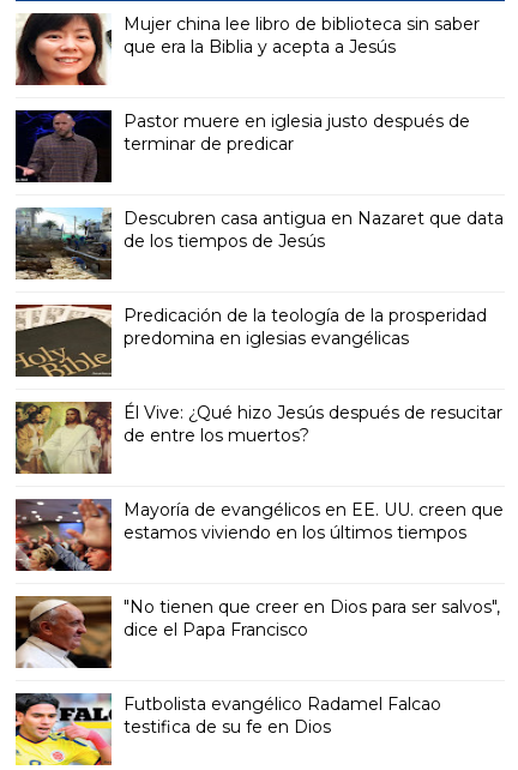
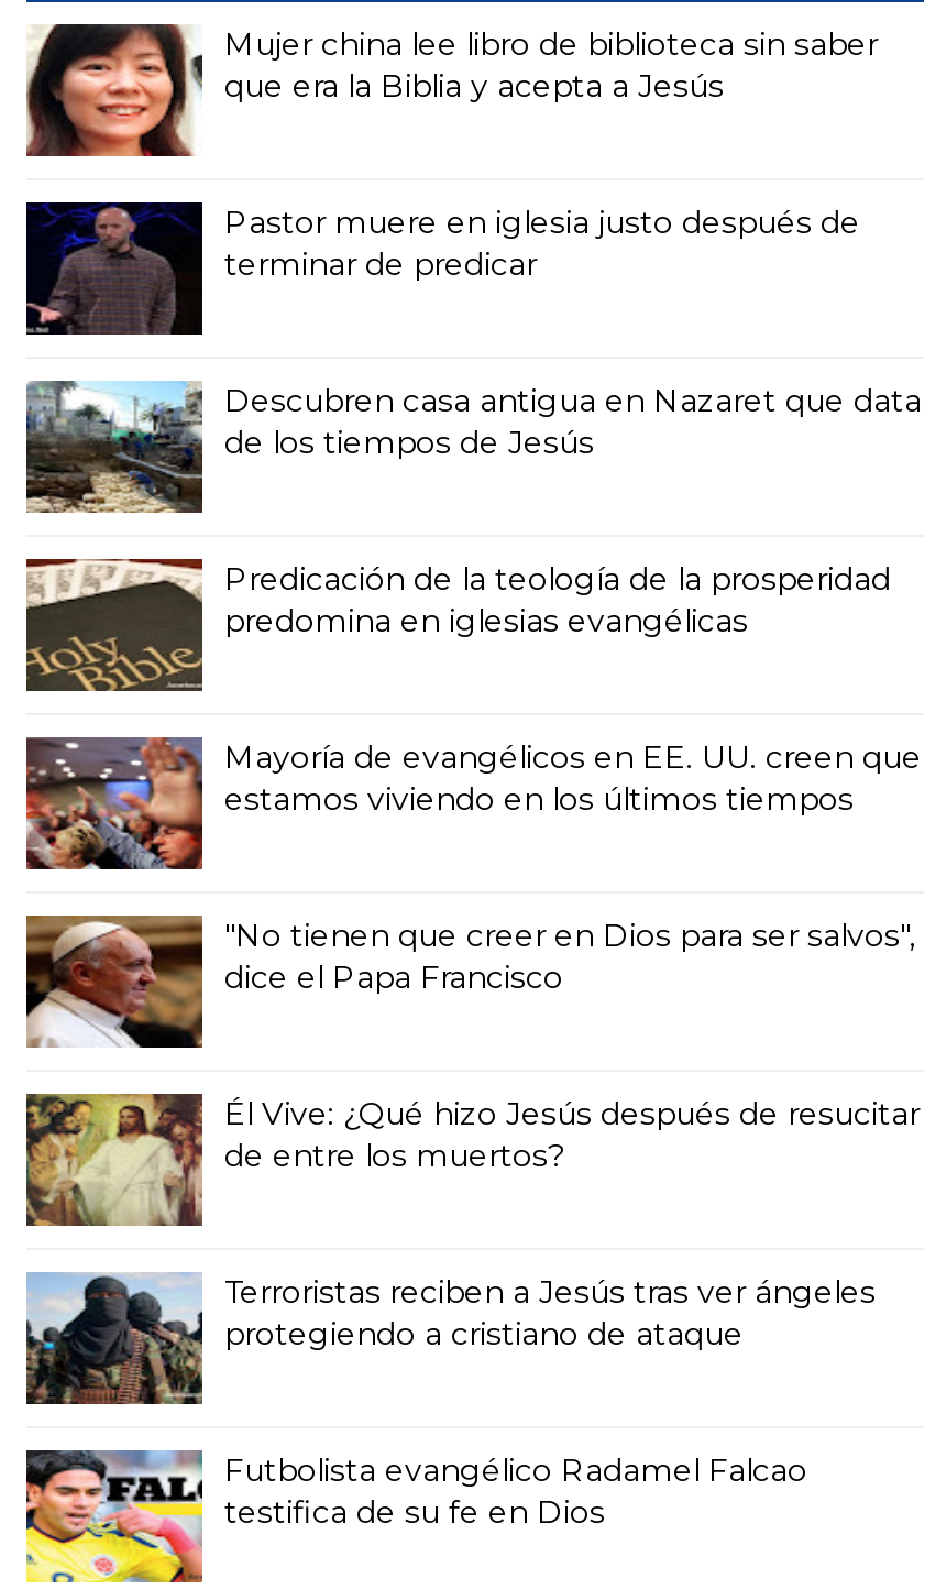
moved down: [image] | Él Vive: ¿Qué hizo Jesús después de resucitar | de entre los muertos?

moved up: [image] | Mayoría de evangélicos en EE. UU. creen que | estamos viviendo en los últimos tiempos | "No tienen que creer en Dios para ser salvos", | dice el Papa Francisco

+ [image]
+ Terroristas reciben a Jesús tras ver ángeles
+ protegiendo a cristiano de ataque
